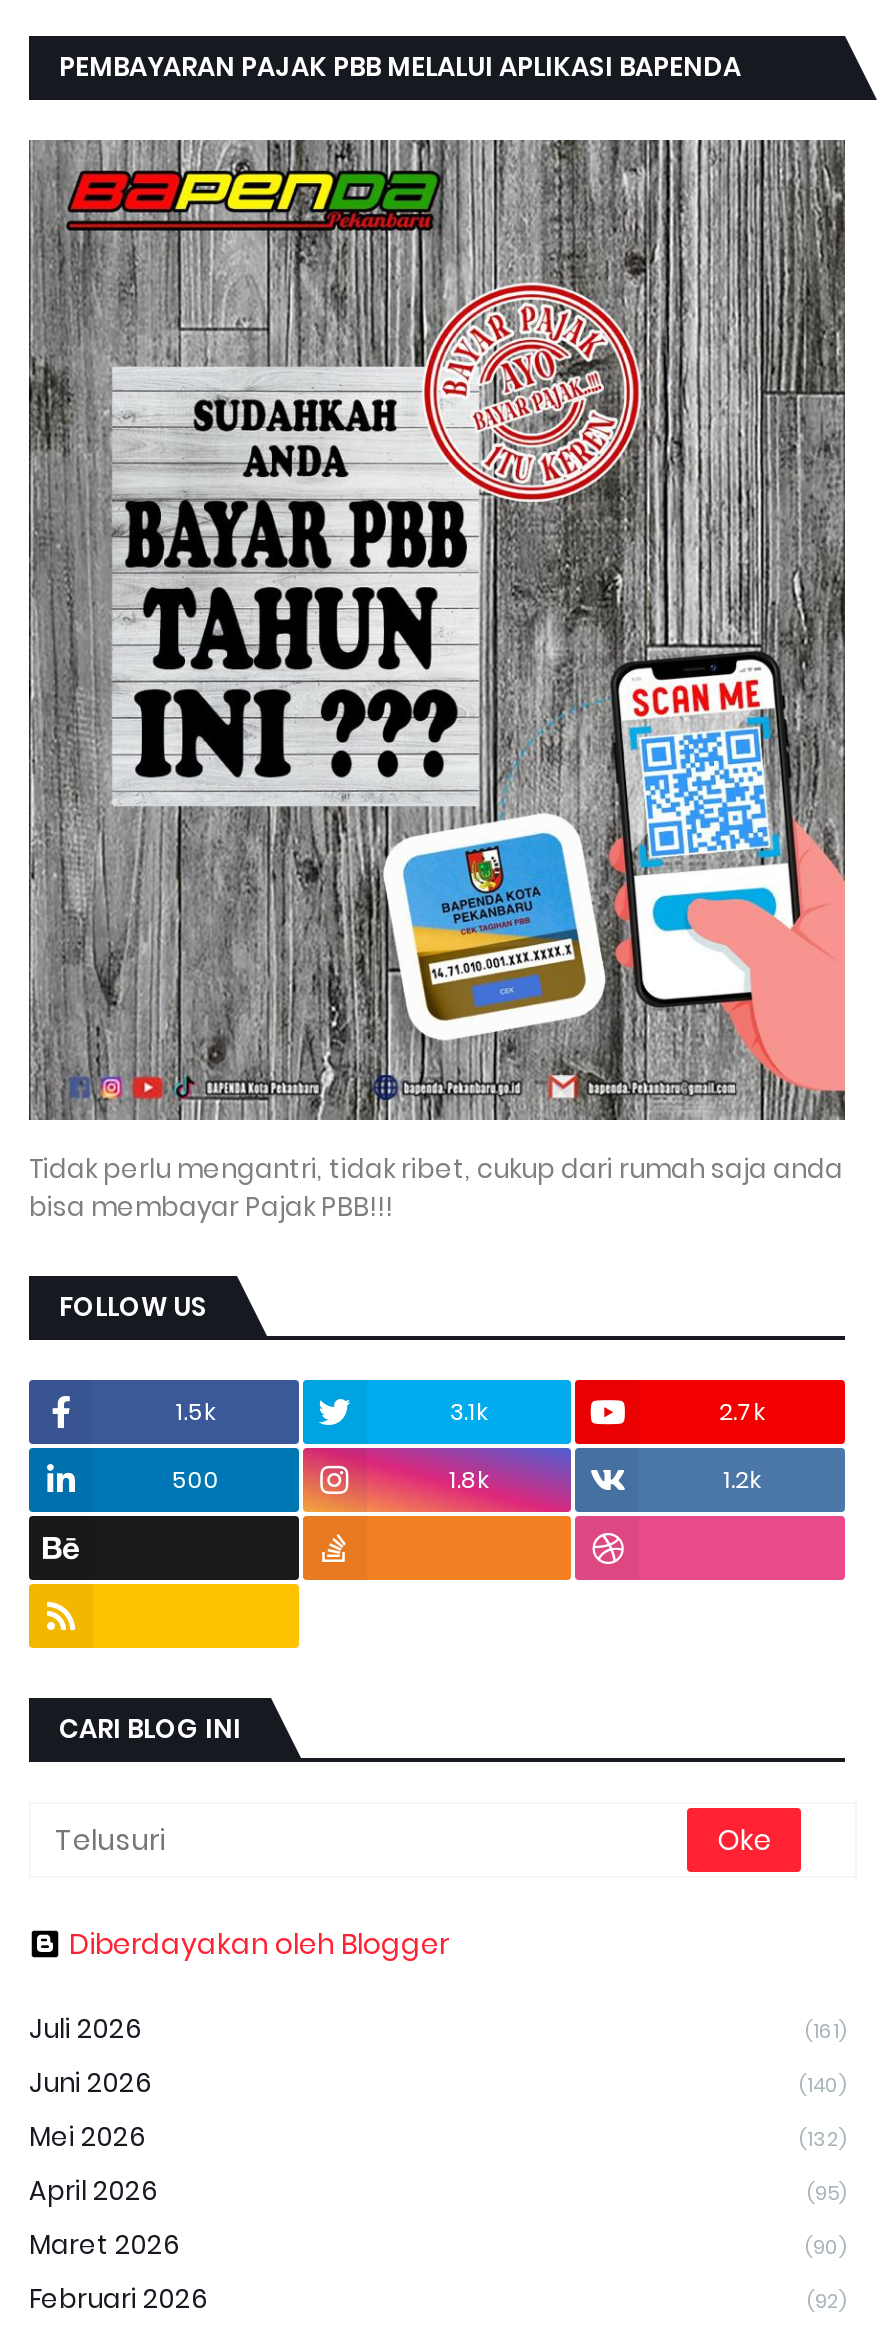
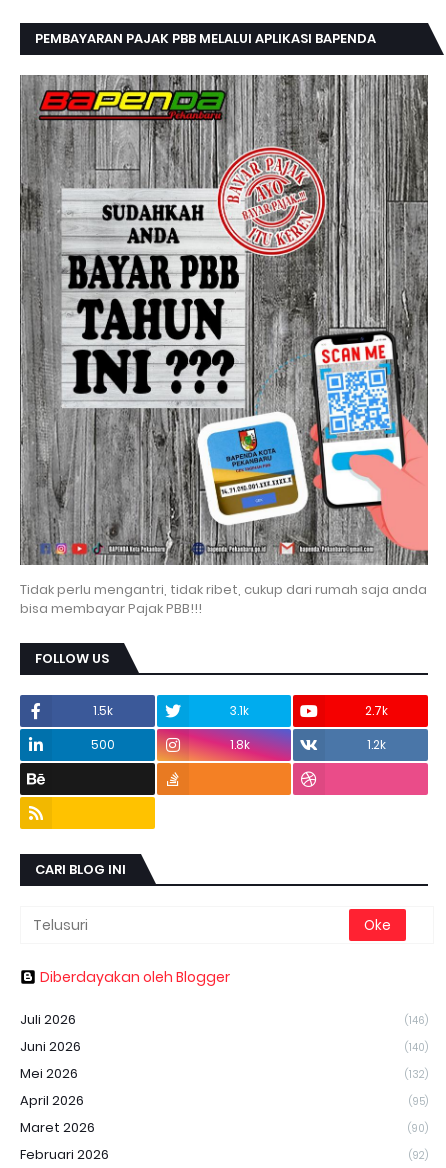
- (161)
+ (146)
